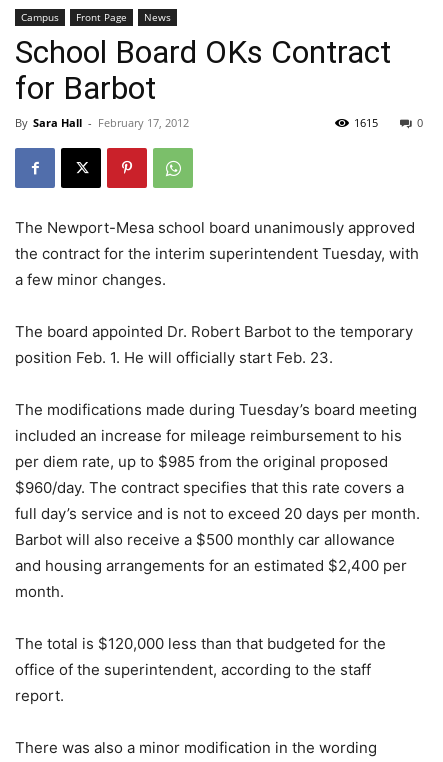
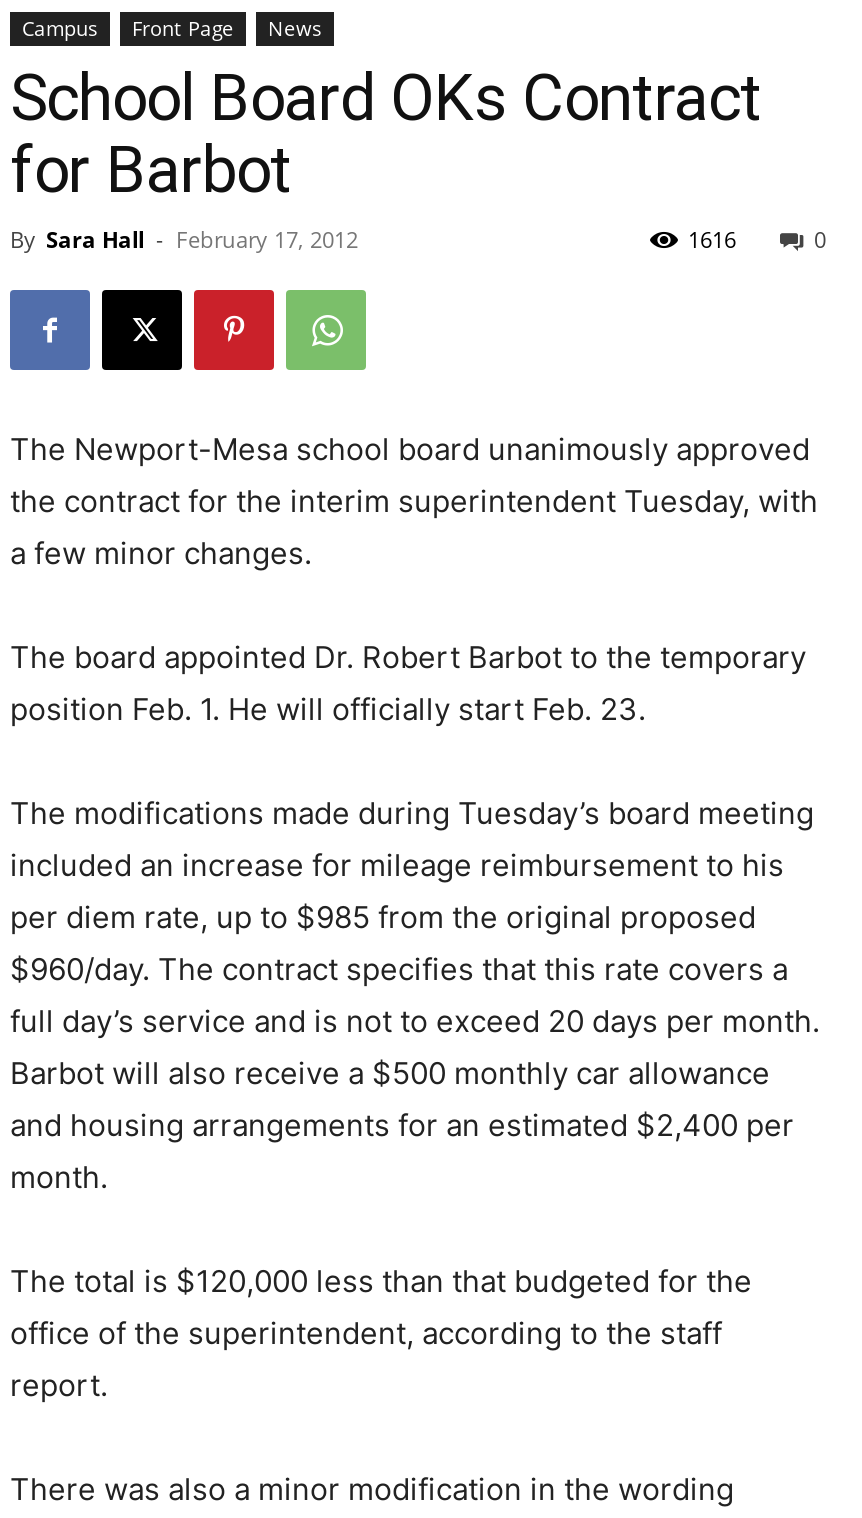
- 1615
+ 1616
